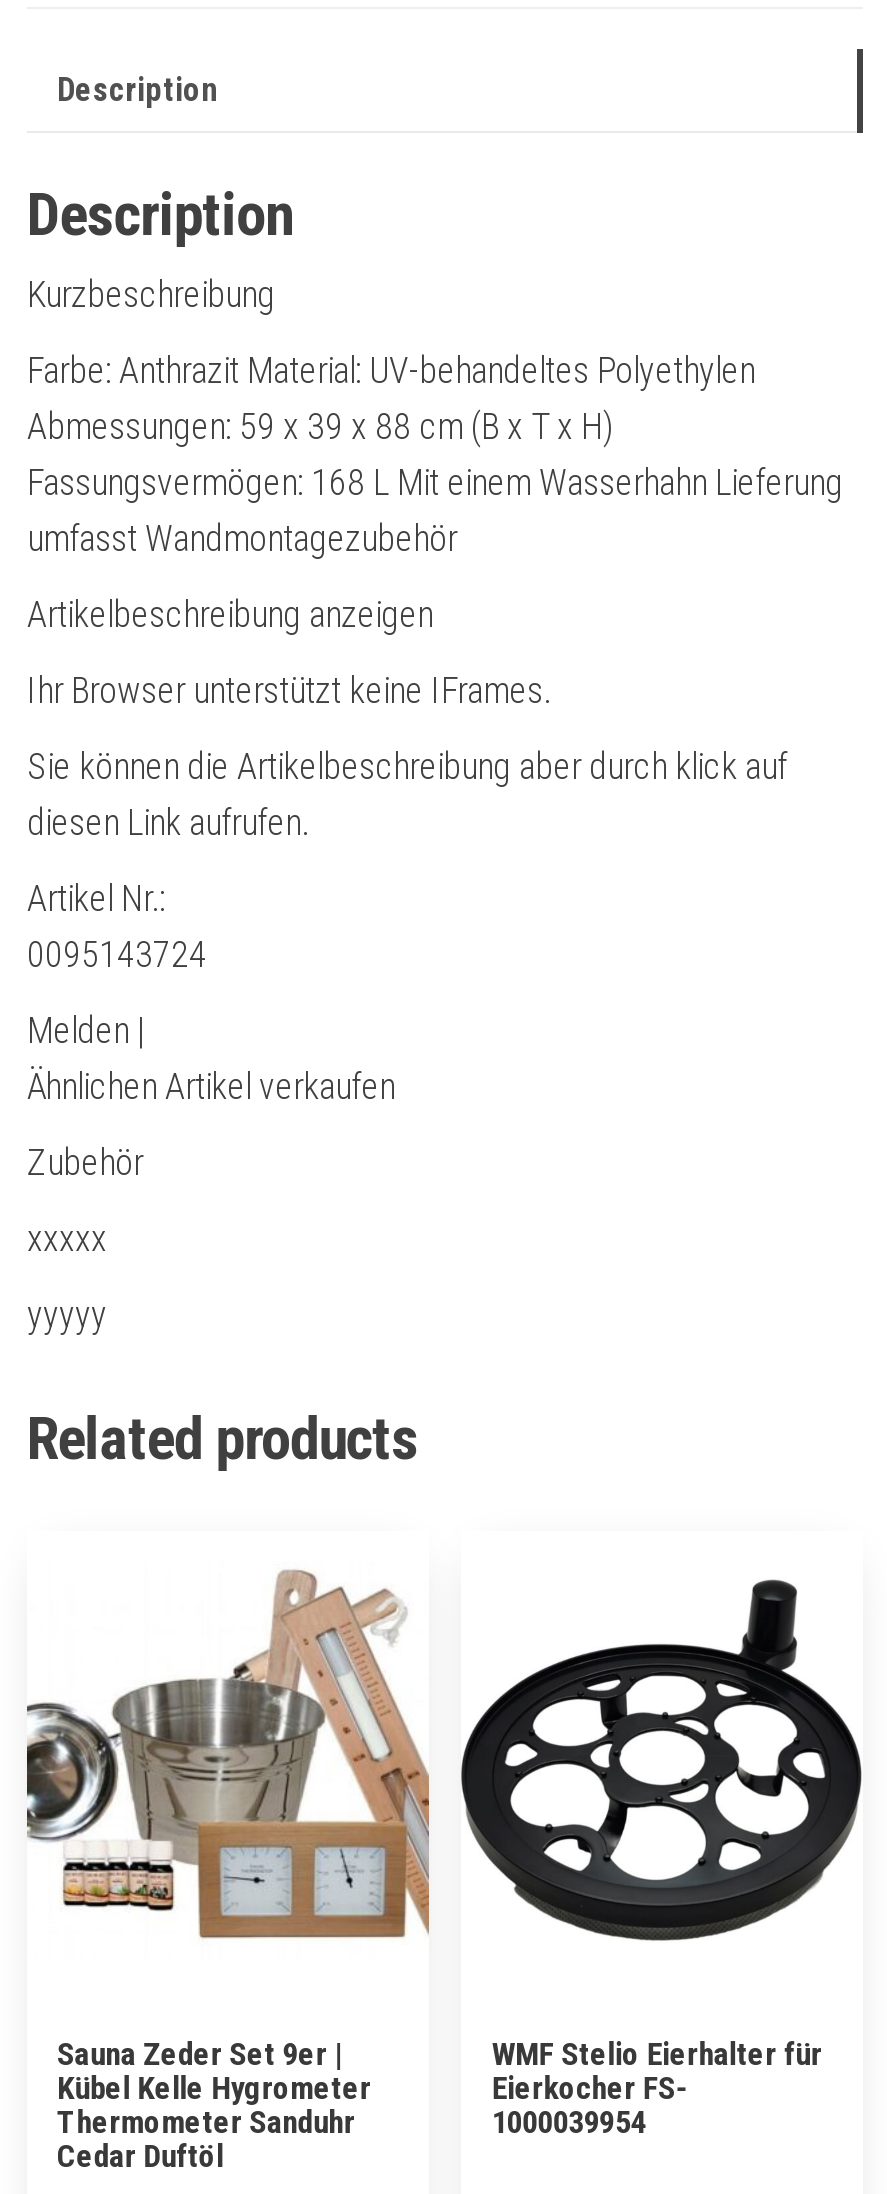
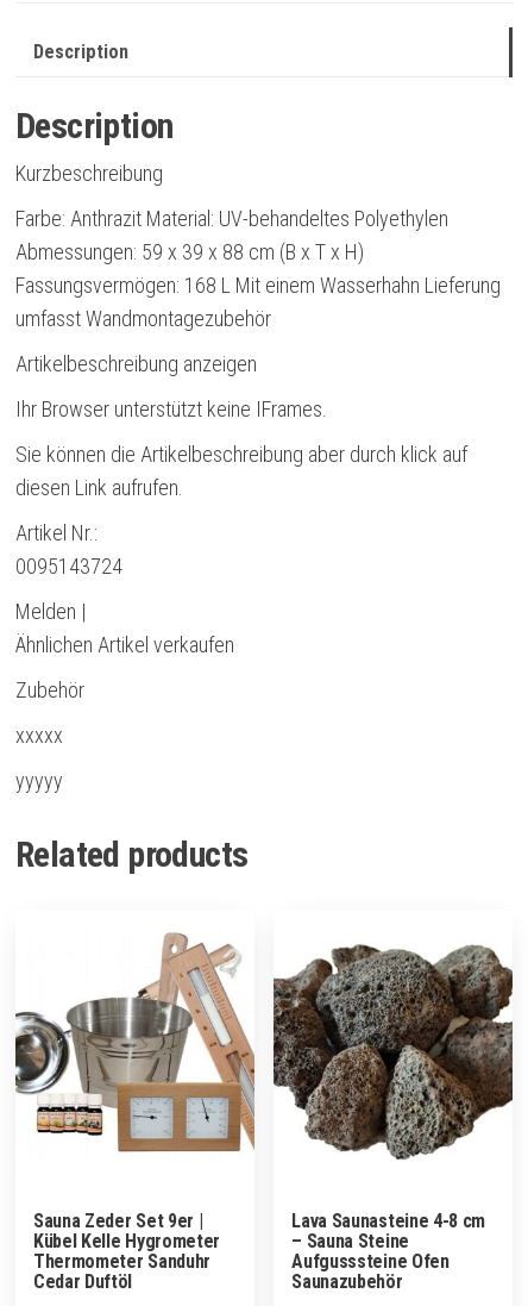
- [image]
+ [image]

- WMF Stelio Eierhalter für
- Eierkocher FS-
- 1000039954
+ Lava Saunasteine 4-8 cm
+ – Sauna Steine
+ Aufgusssteine Ofen
+ Saunazubehör
